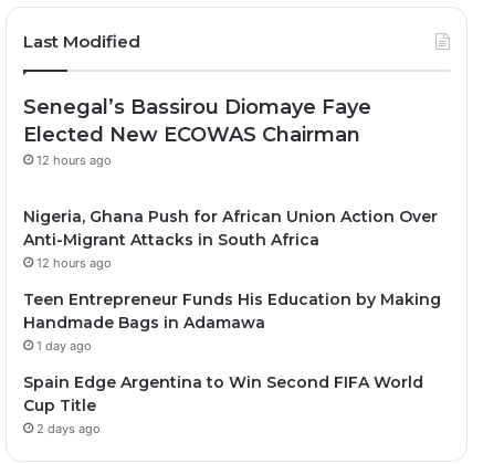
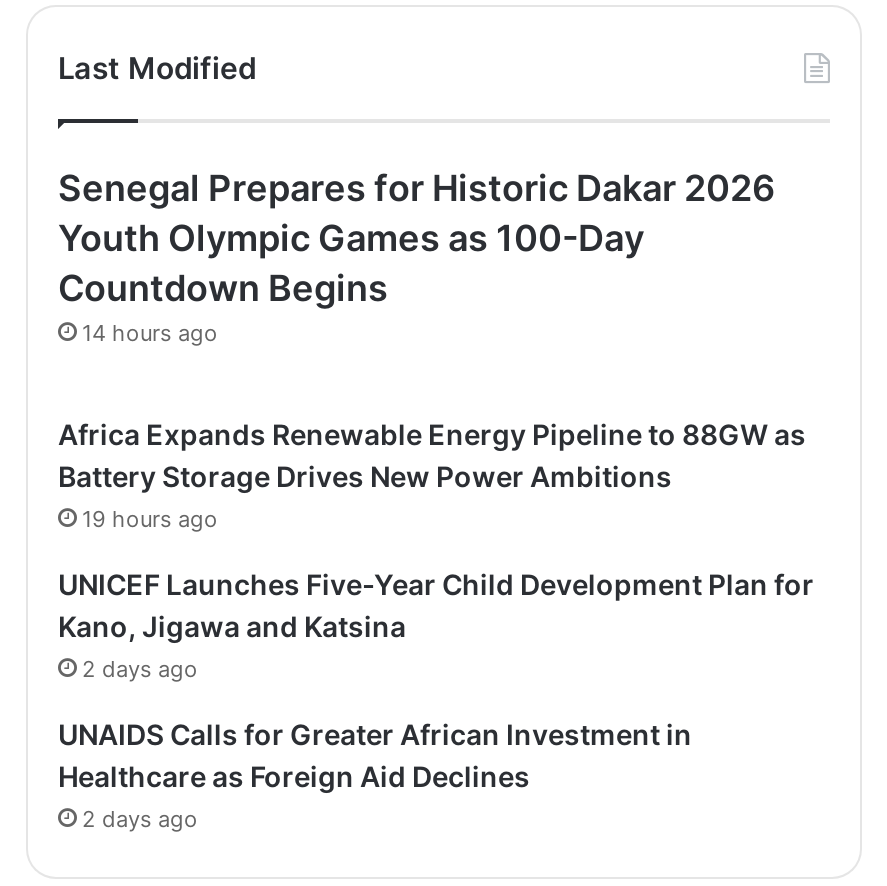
- Senegal’s Bassirou Diomaye Faye
- Elected New ECOWAS Chairman
- 12 hours ago
+ Senegal Prepares for Historic Dakar 2026
+ Youth Olympic Games as 100-Day
+ Countdown Begins
+ 14 hours ago

- Nigeria, Ghana Push for African Union Action Over
- Anti-Migrant Attacks in South Africa
- 12 hours ago
+ Africa Expands Renewable Energy Pipeline to 88GW as
+ Battery Storage Drives New Power Ambitions
+ 19 hours ago

- Teen Entrepreneur Funds His Education by Making
- Handmade Bags in Adamawa
- 1 day ago
+ UNICEF Launches Five-Year Child Development Plan for
+ Kano, Jigawa and Katsina
+ 2 days ago

- Spain Edge Argentina to Win Second FIFA World
- Cup Title
+ UNAIDS Calls for Greater African Investment in
+ Healthcare as Foreign Aid Declines
